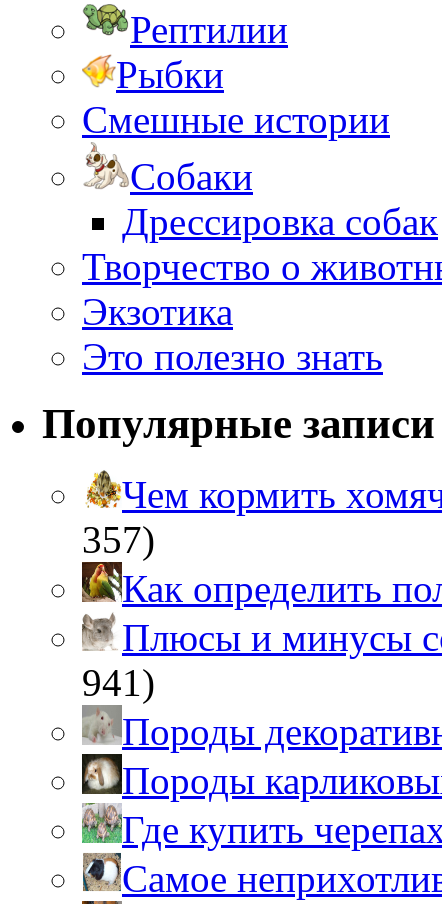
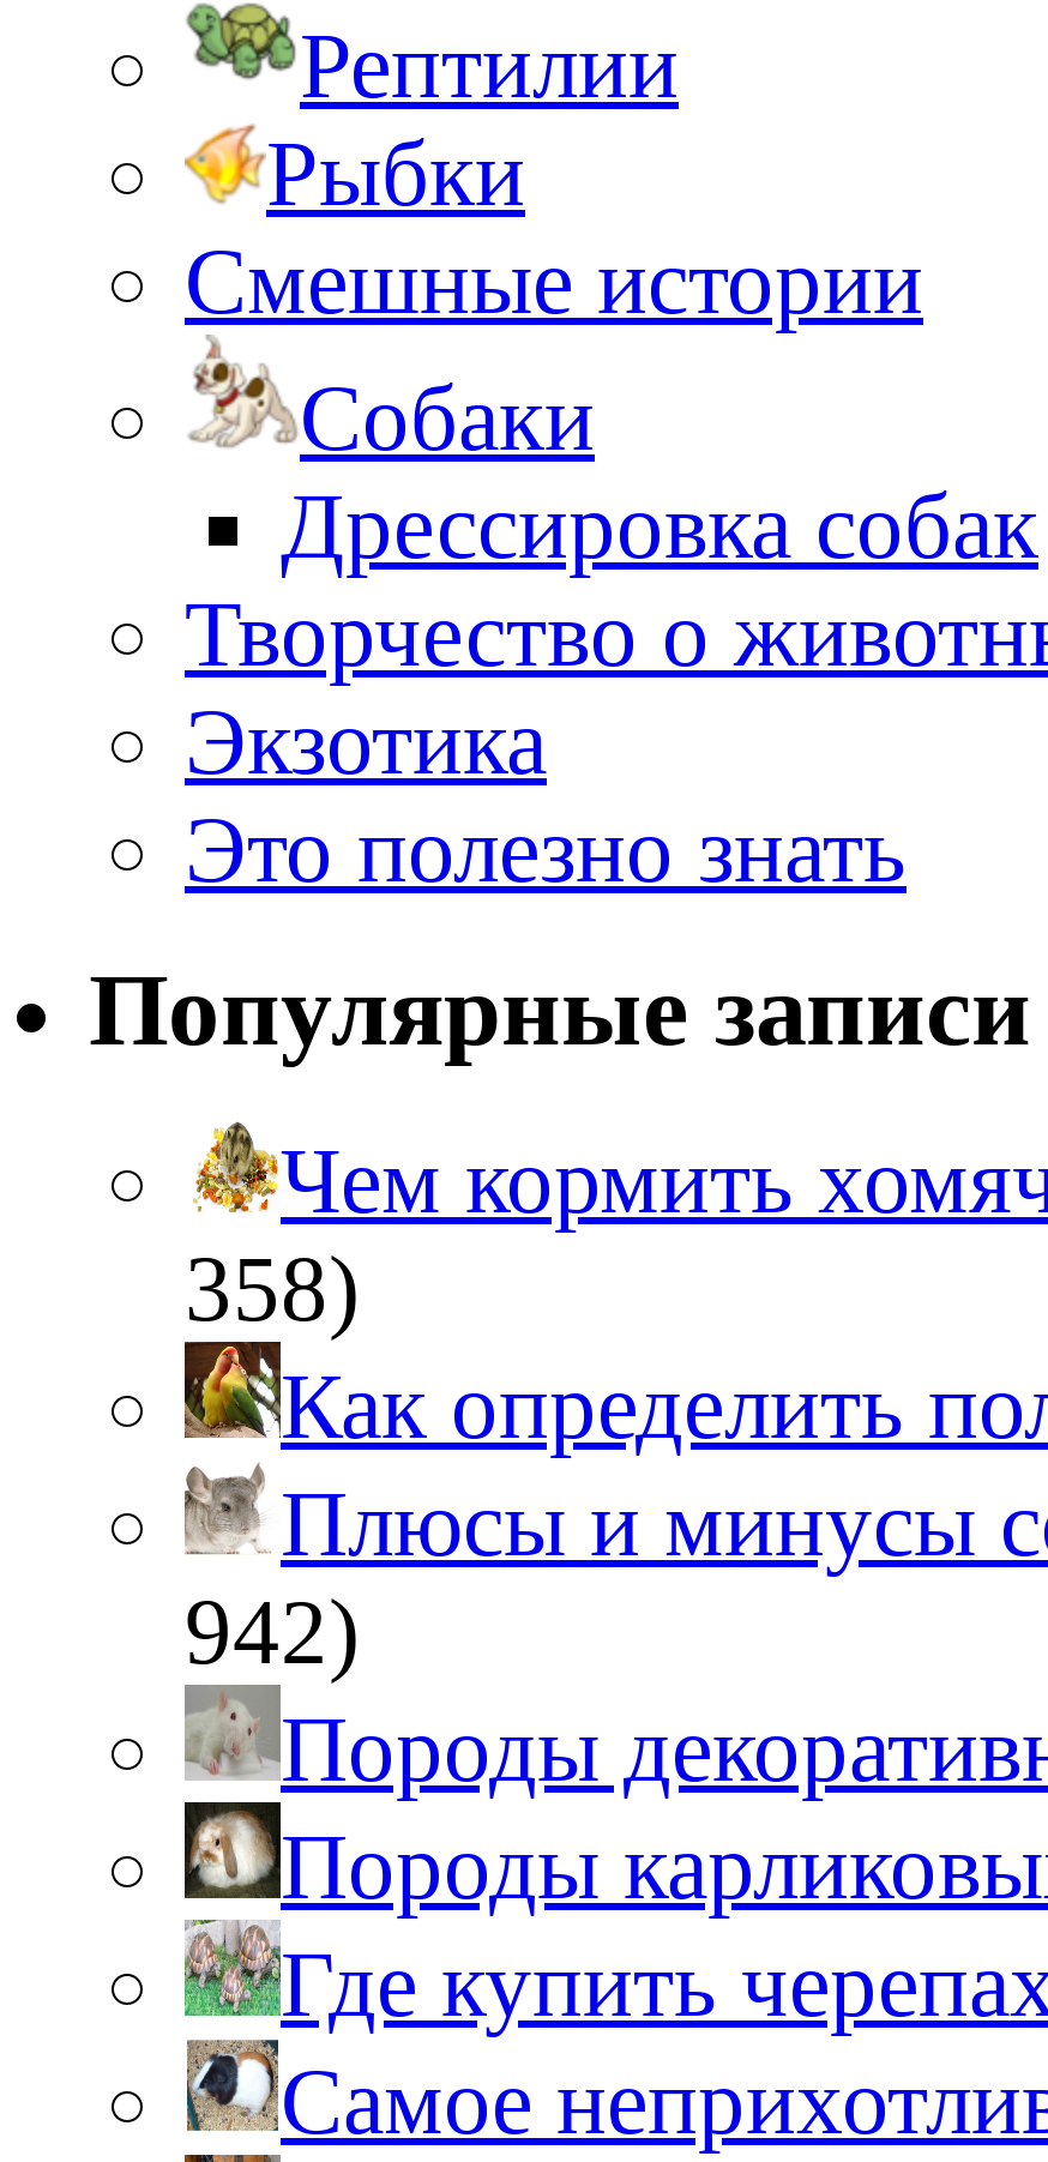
- 357)
+ 358)

- 941)
+ 942)
